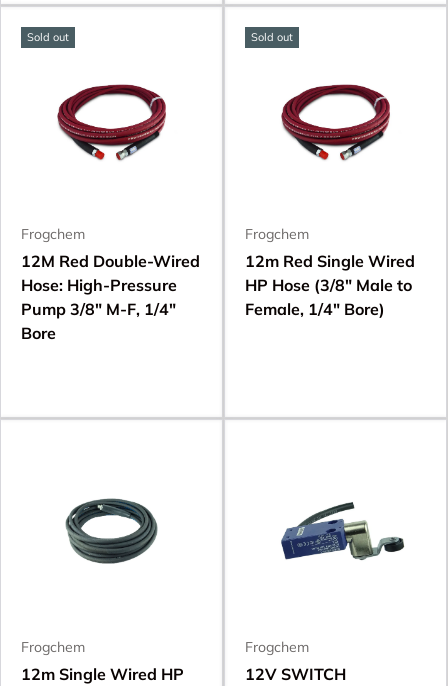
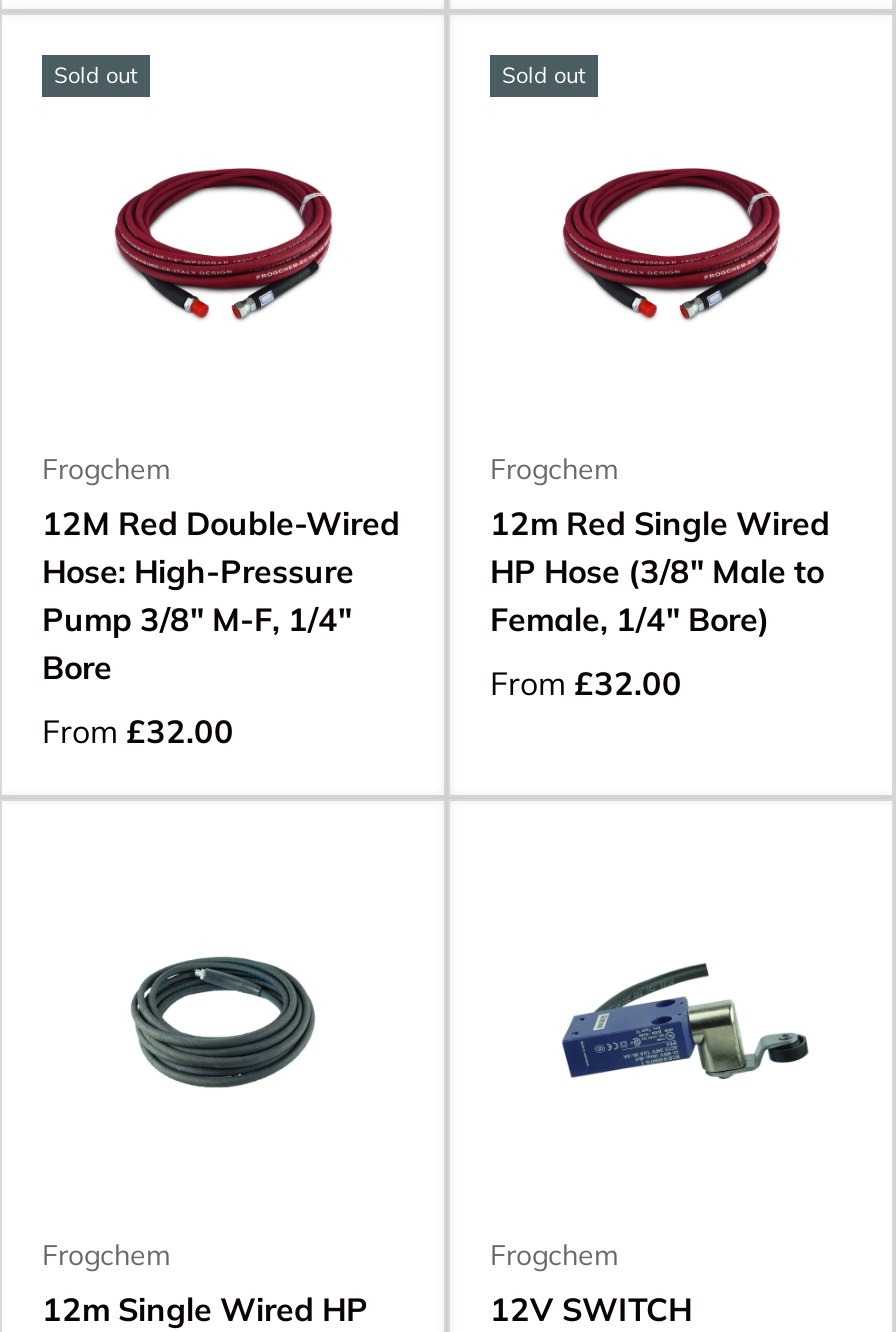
+ From £32.00

+ From £32.00
